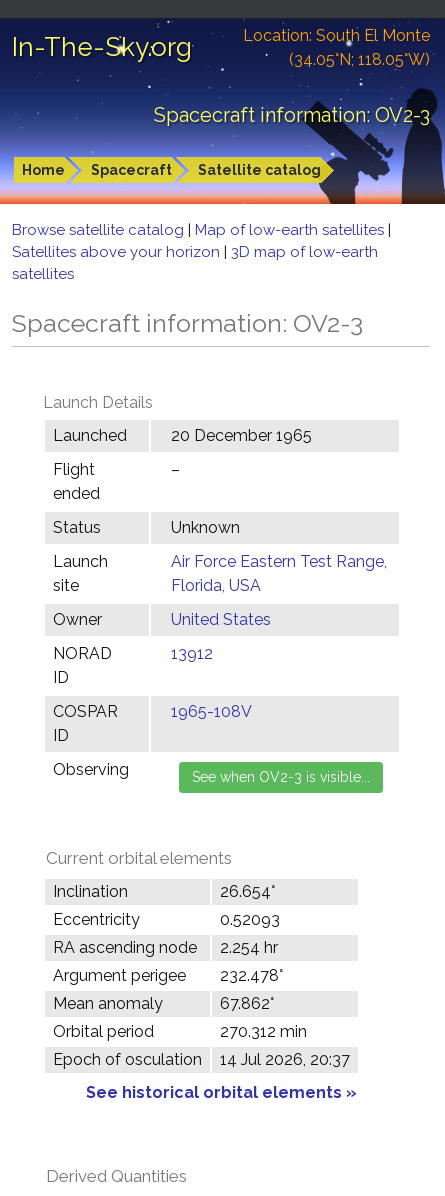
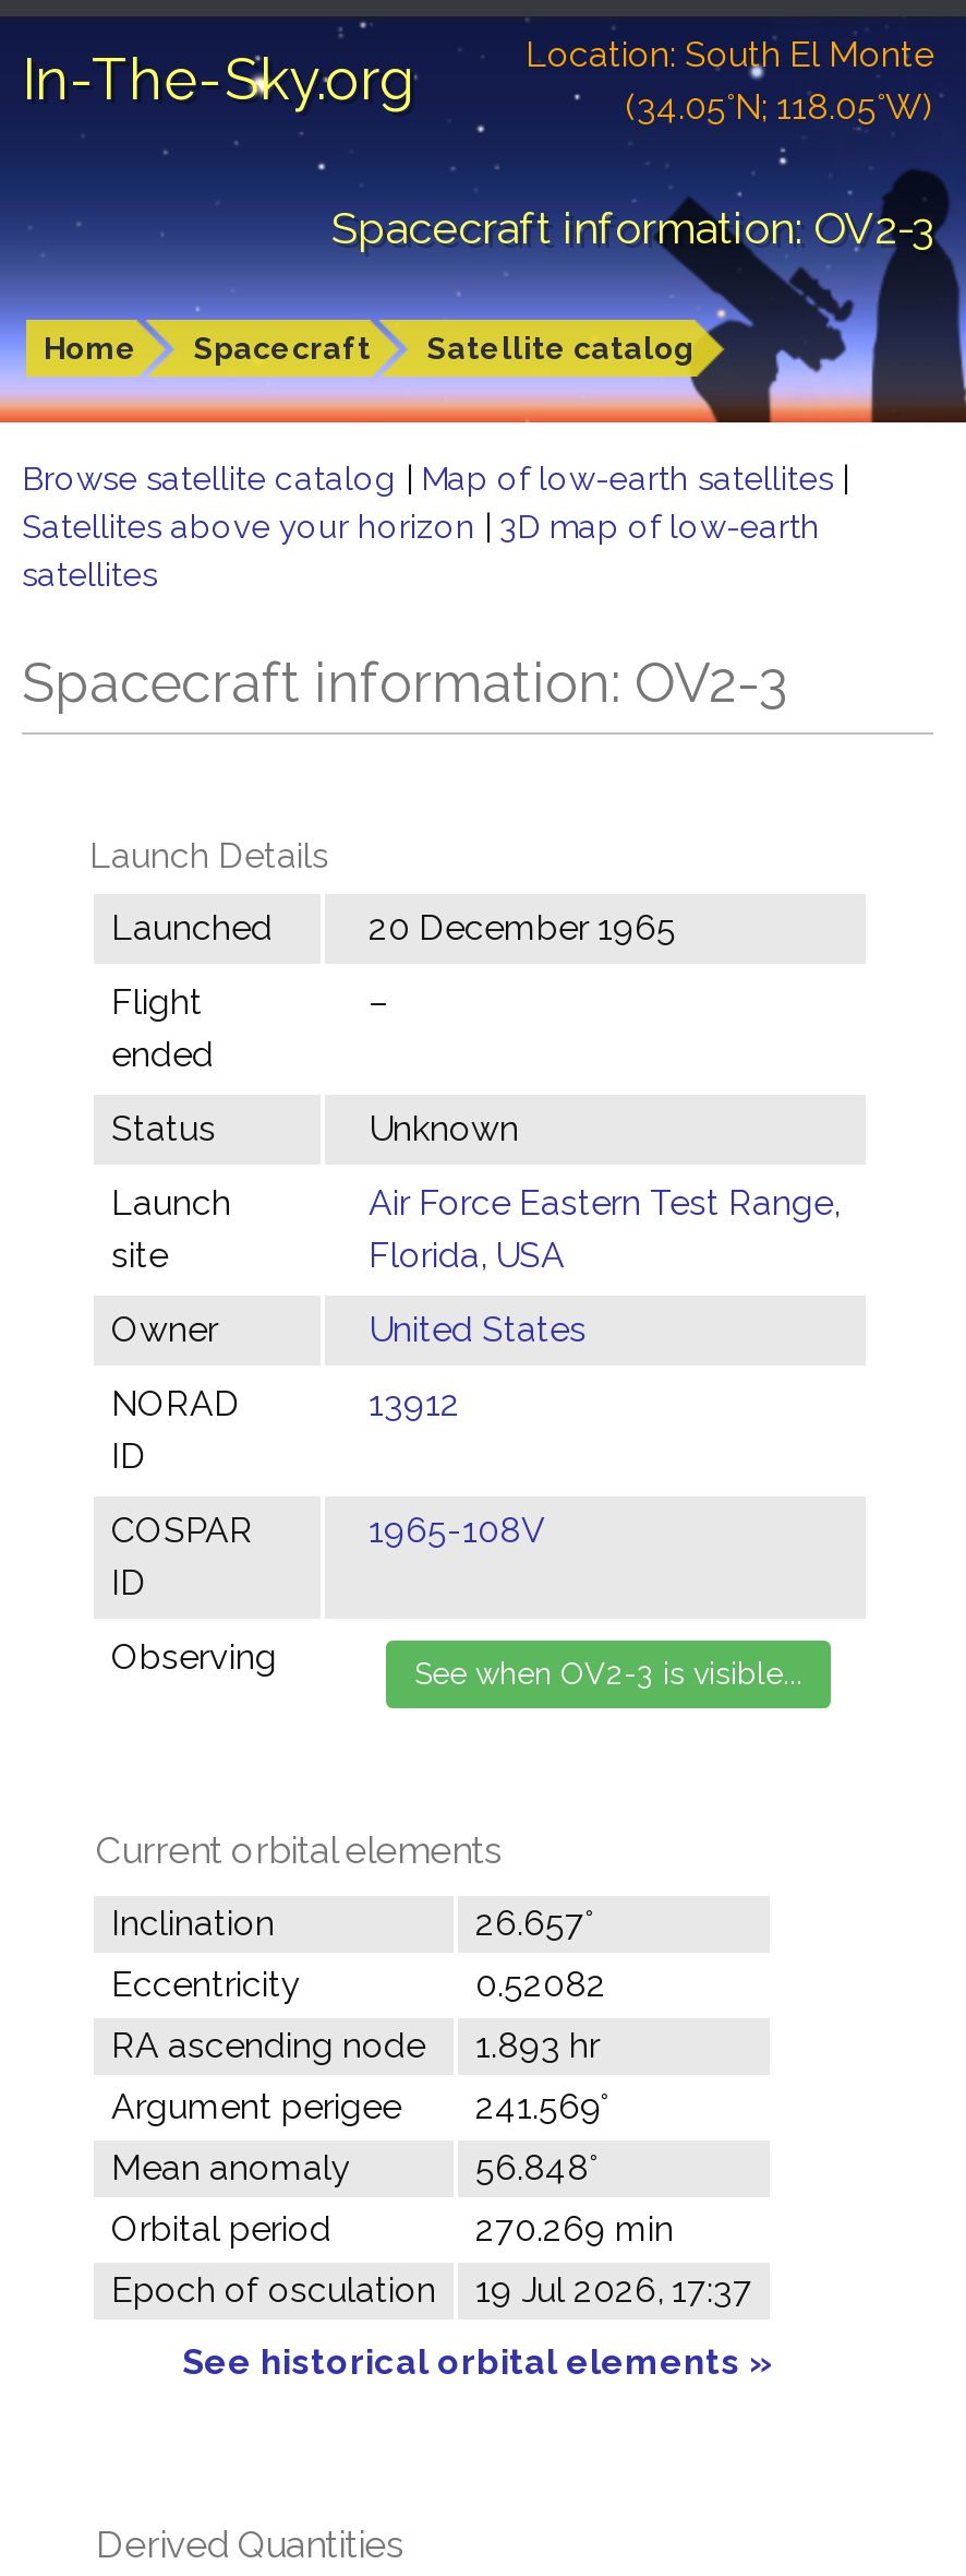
- 26.654°
+ 26.657°

- 0.52093
+ 0.52082

- RA ascending node 2.254 hr
+ RA ascending node 1.893 hr

- Argument perigee 232.478°
+ Argument perigee 241.569°

- 67.862°
+ 56.848°

- 270.312 min
+ 270.269 min

- Epoch of osculation 14 Jul 2026, 20:37
+ Epoch of osculation 19 Jul 2026, 17:37
